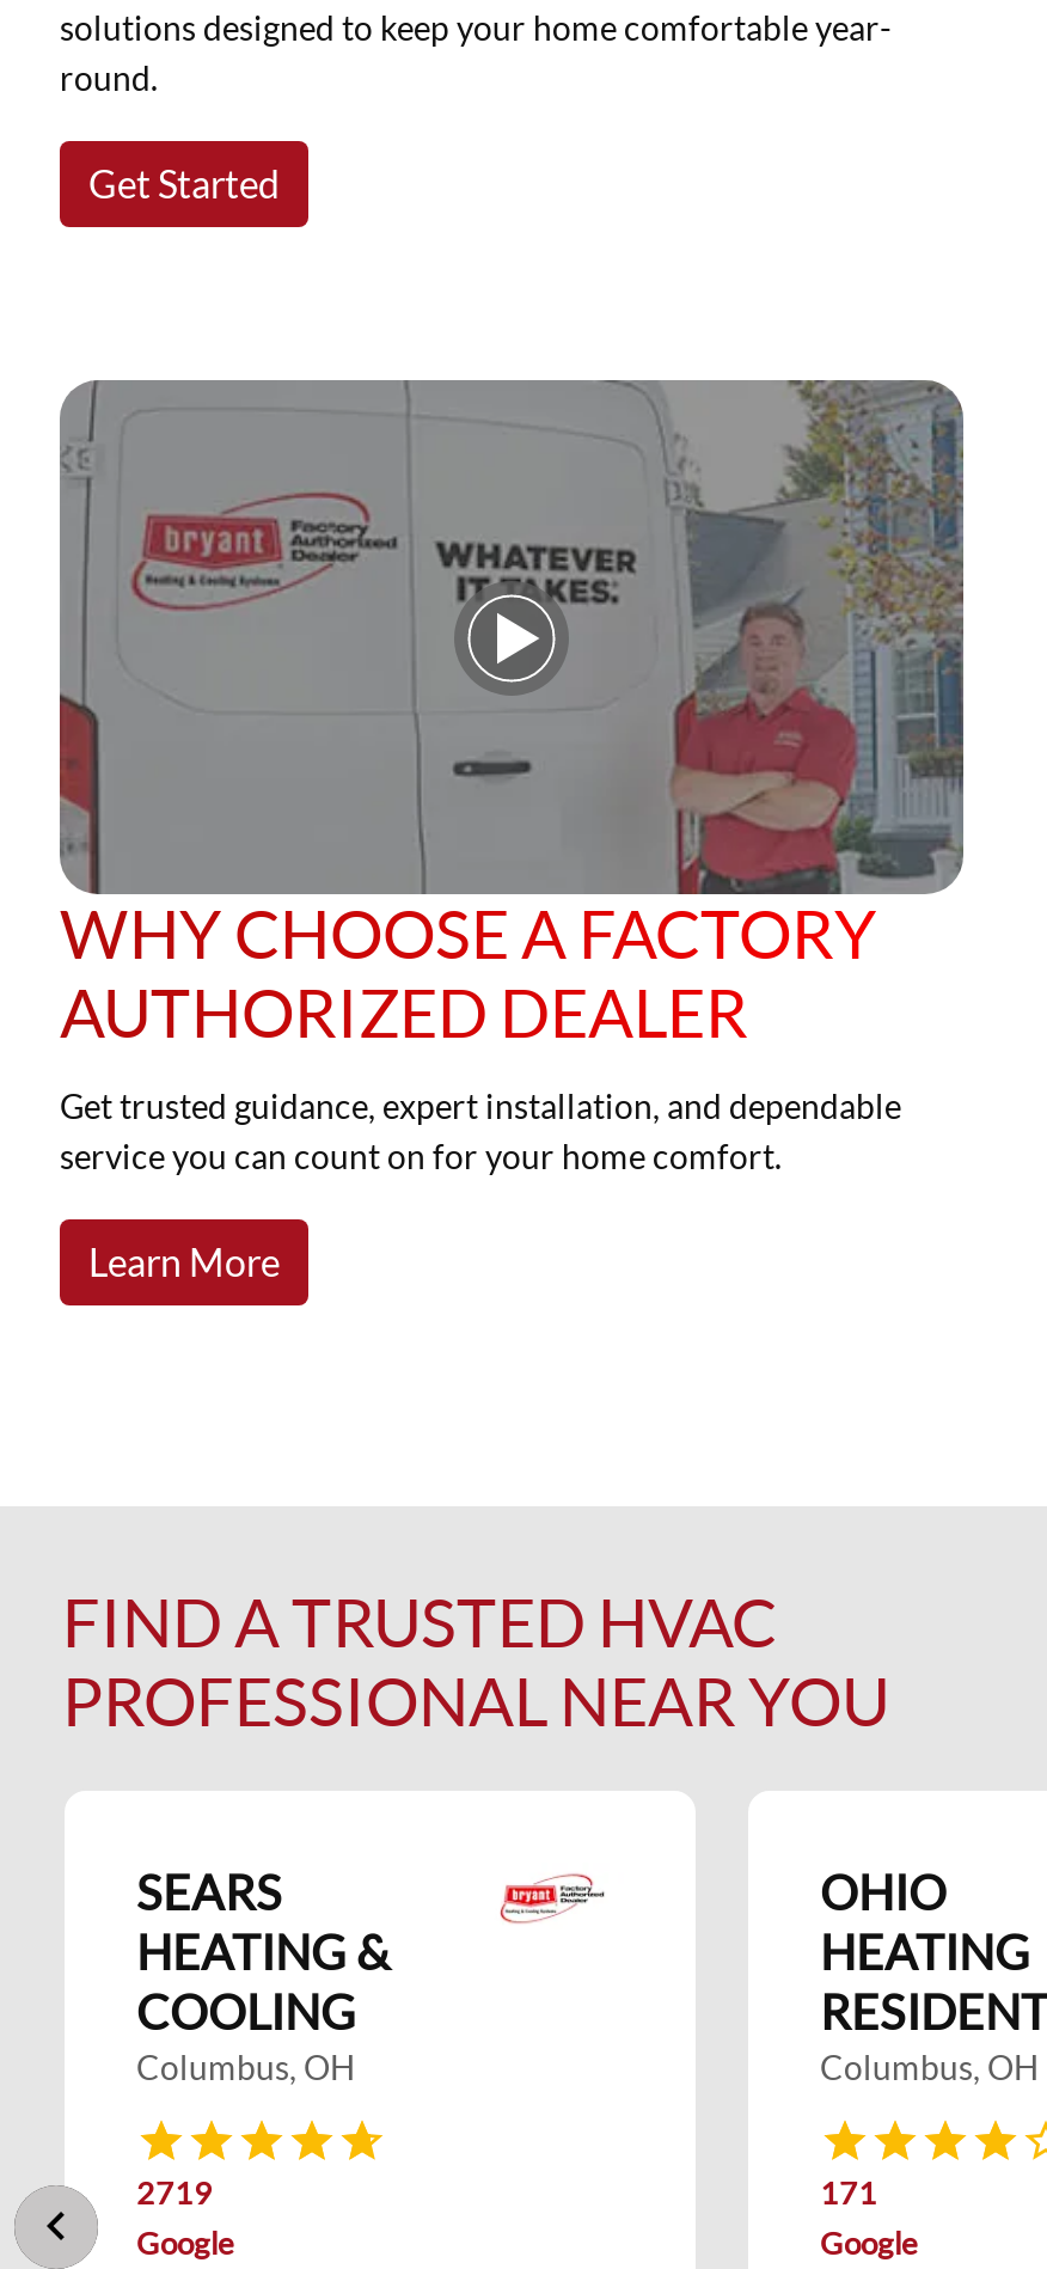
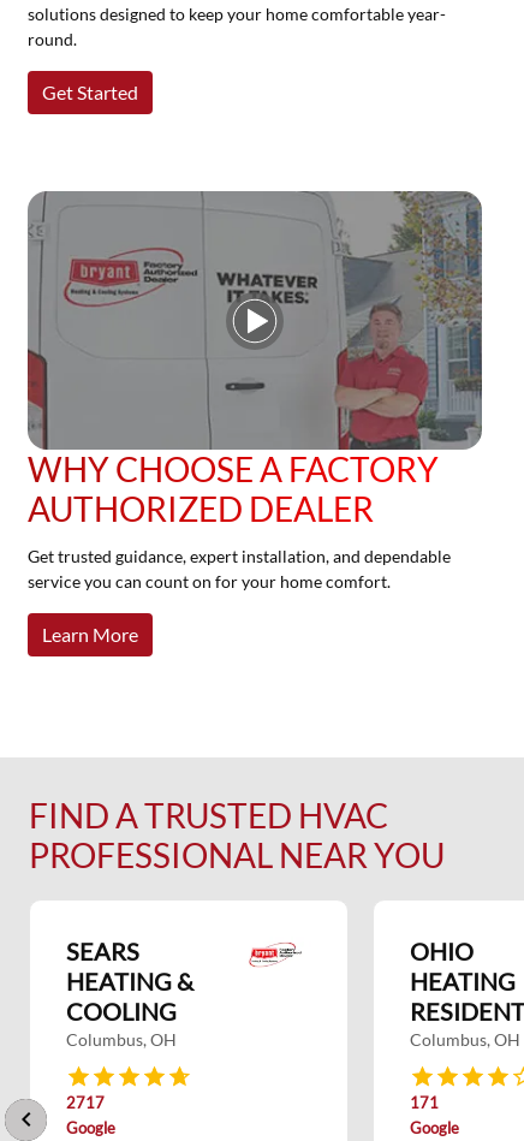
- 2719
+ 2717
